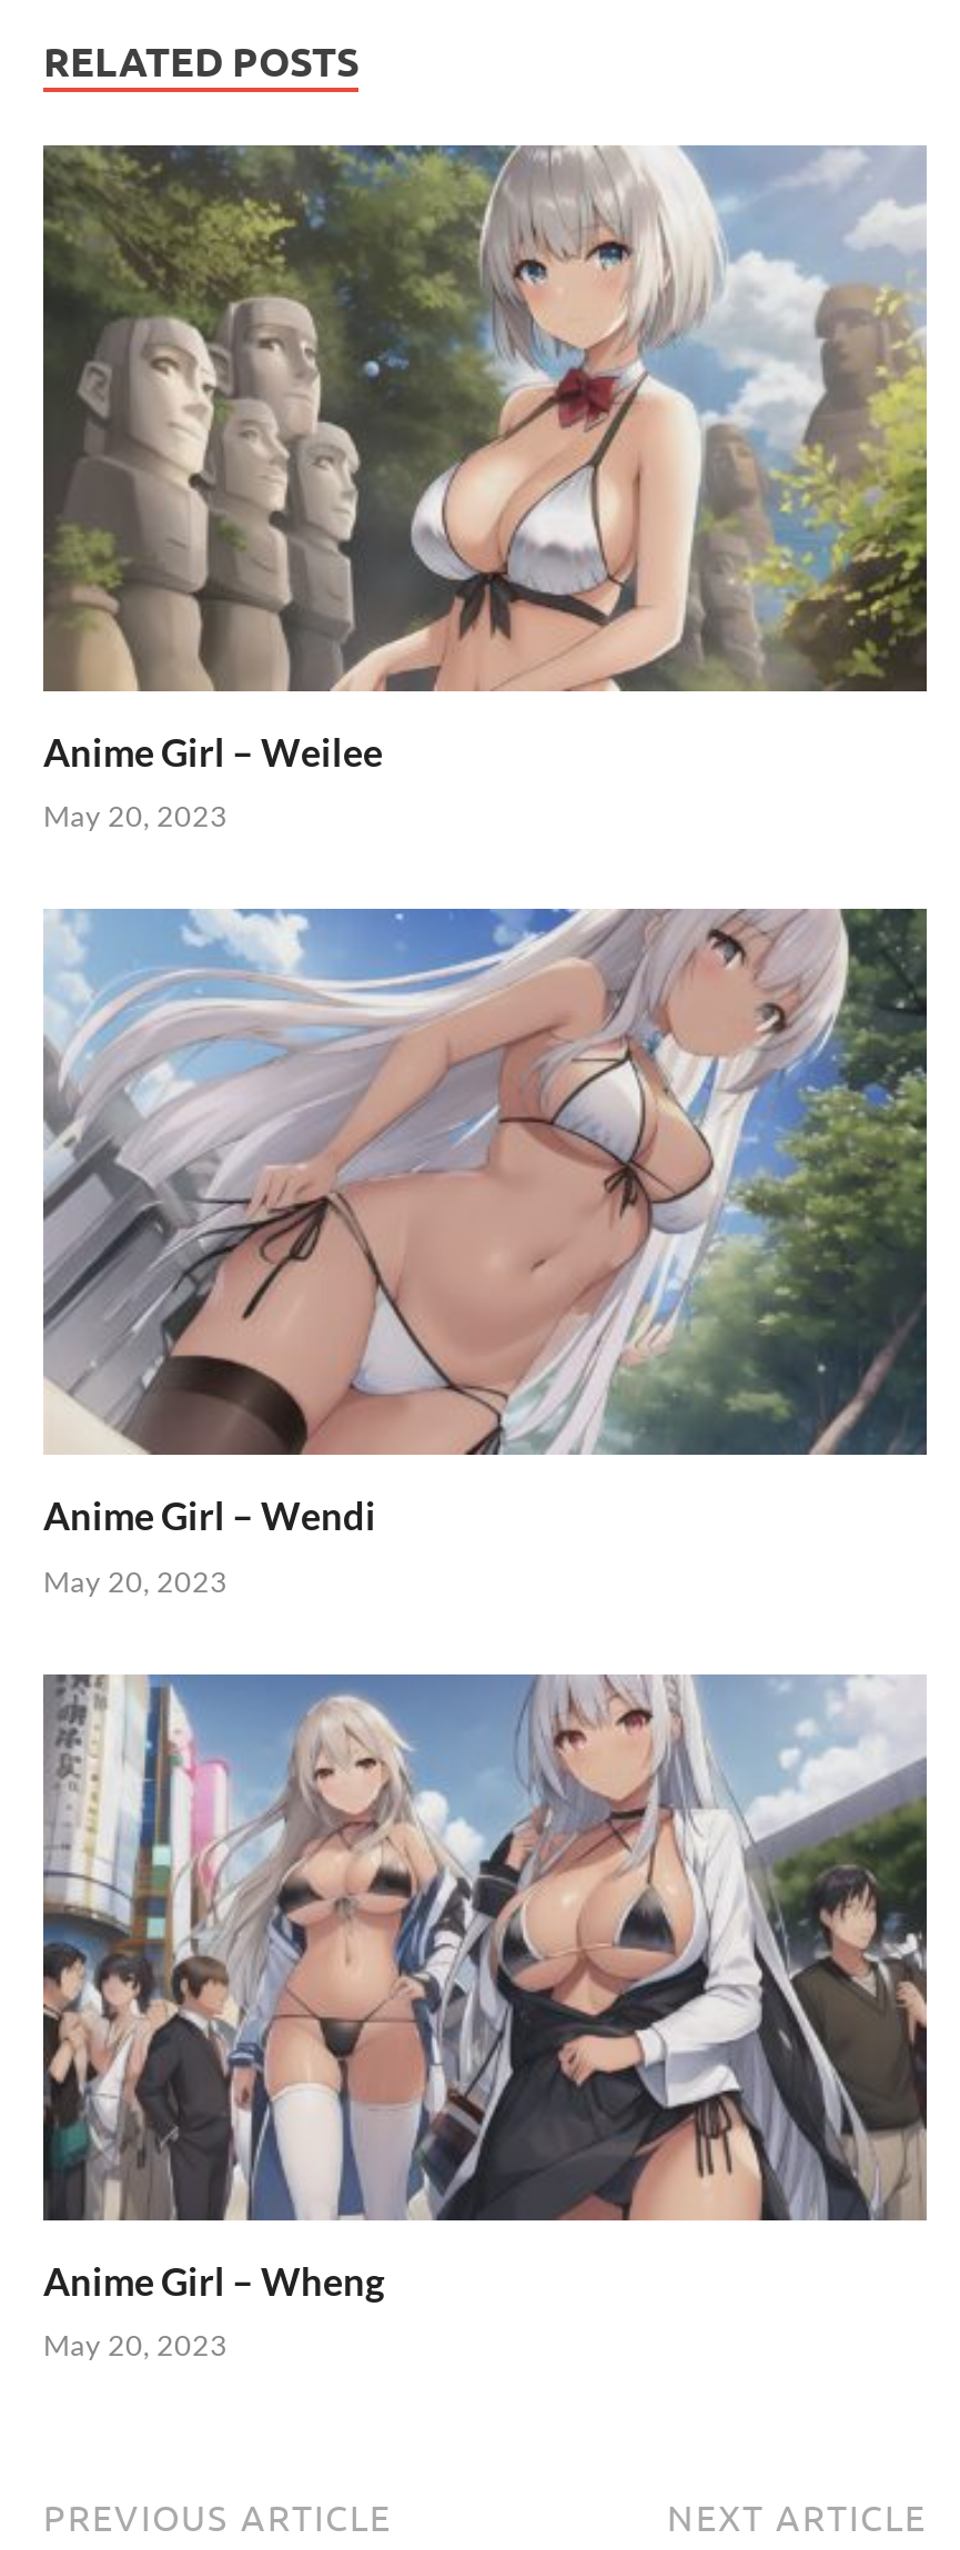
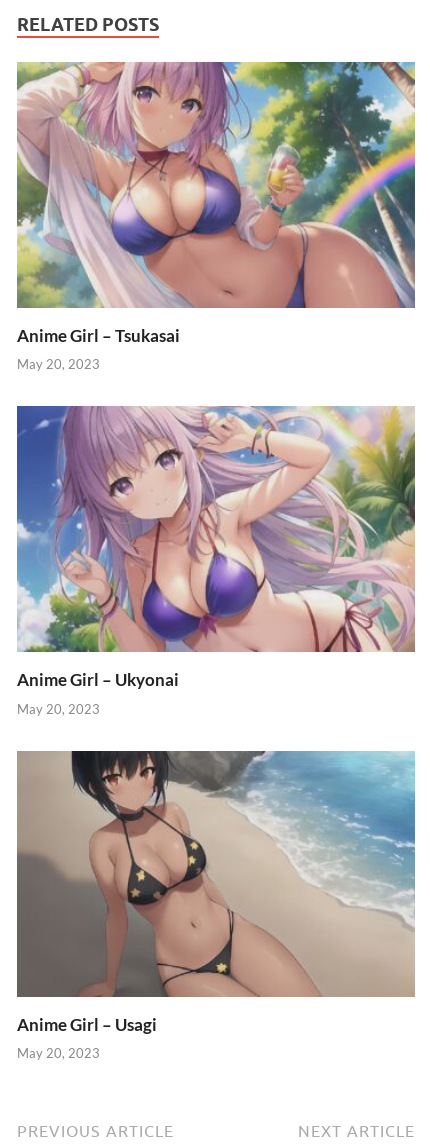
- [image]
- Anime Girl – Weilee
+ [image]
+ Anime Girl – Tsukasai

- [image]
- Anime Girl – Wendi
+ [image]
+ Anime Girl – Ukyonai

- [image]
- Anime Girl – Wheng
+ [image]
+ Anime Girl – Usagi
